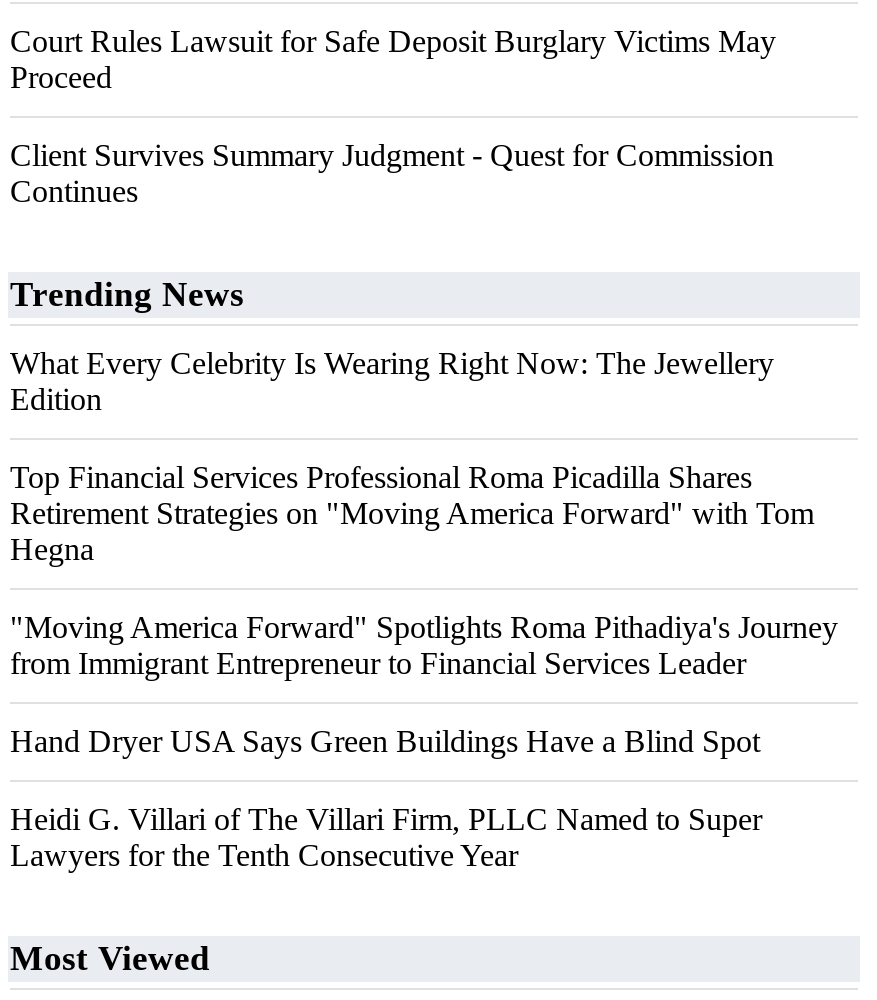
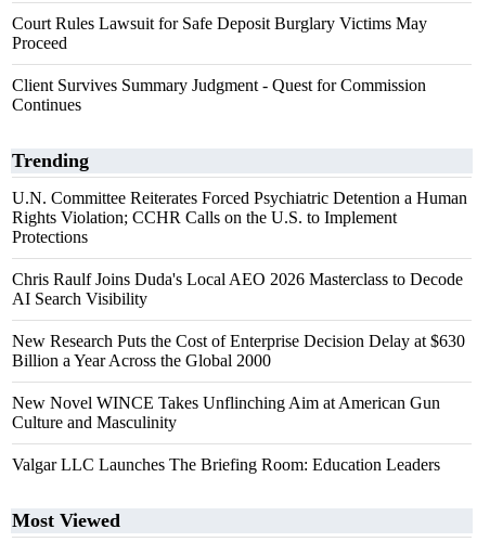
- Trending News
+ Trending

- What Every Celebrity Is Wearing Right Now: The Jewellery
- Edition
+ U.N. Committee Reiterates Forced Psychiatric Detention a Human
+ Rights Violation; CCHR Calls on the U.S. to Implement
+ Protections

- Top Financial Services Professional Roma Picadilla Shares
- Retirement Strategies on "Moving America Forward" with Tom
- Hegna
+ Chris Raulf Joins Duda's Local AEO 2026 Masterclass to Decode
+ AI Search Visibility

- "Moving America Forward" Spotlights Roma Pithadiya's Journey
- from Immigrant Entrepreneur to Financial Services Leader
+ New Research Puts the Cost of Enterprise Decision Delay at $630
+ Billion a Year Across the Global 2000

- Hand Dryer USA Says Green Buildings Have a Blind Spot
+ New Novel WINCE Takes Unflinching Aim at American Gun
+ Culture and Masculinity

- Heidi G. Villari of The Villari Firm, PLLC Named to Super
- Lawyers for the Tenth Consecutive Year
+ Valgar LLC Launches The Briefing Room: Education Leaders
